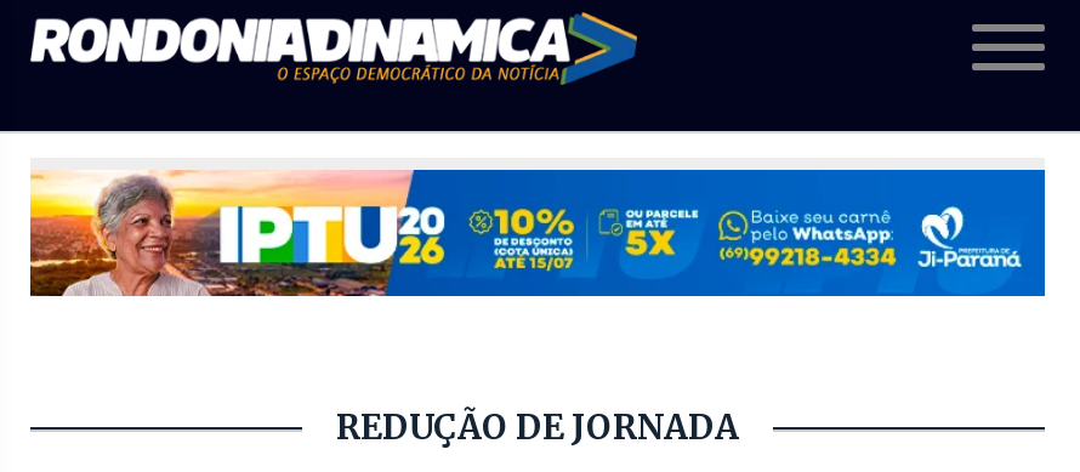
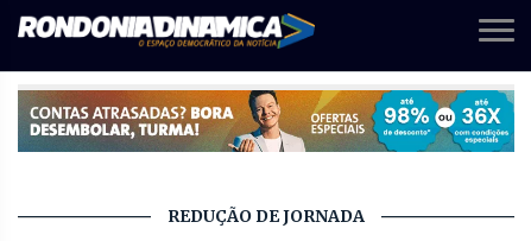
- [image]
+ [image]
